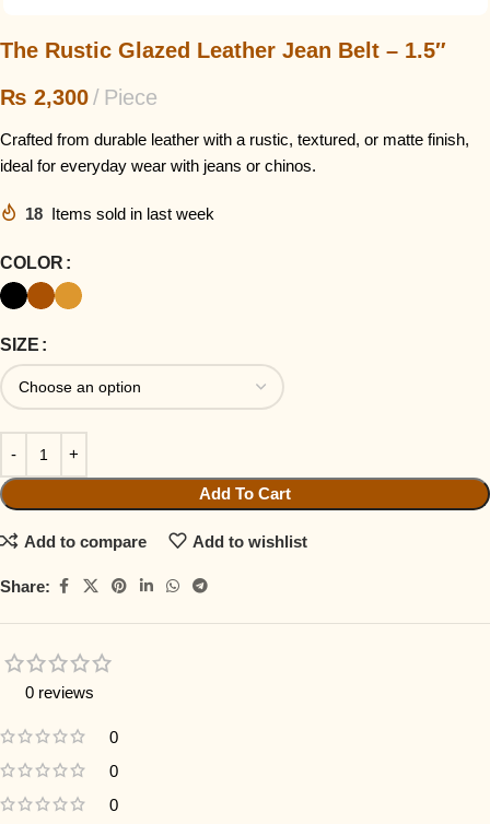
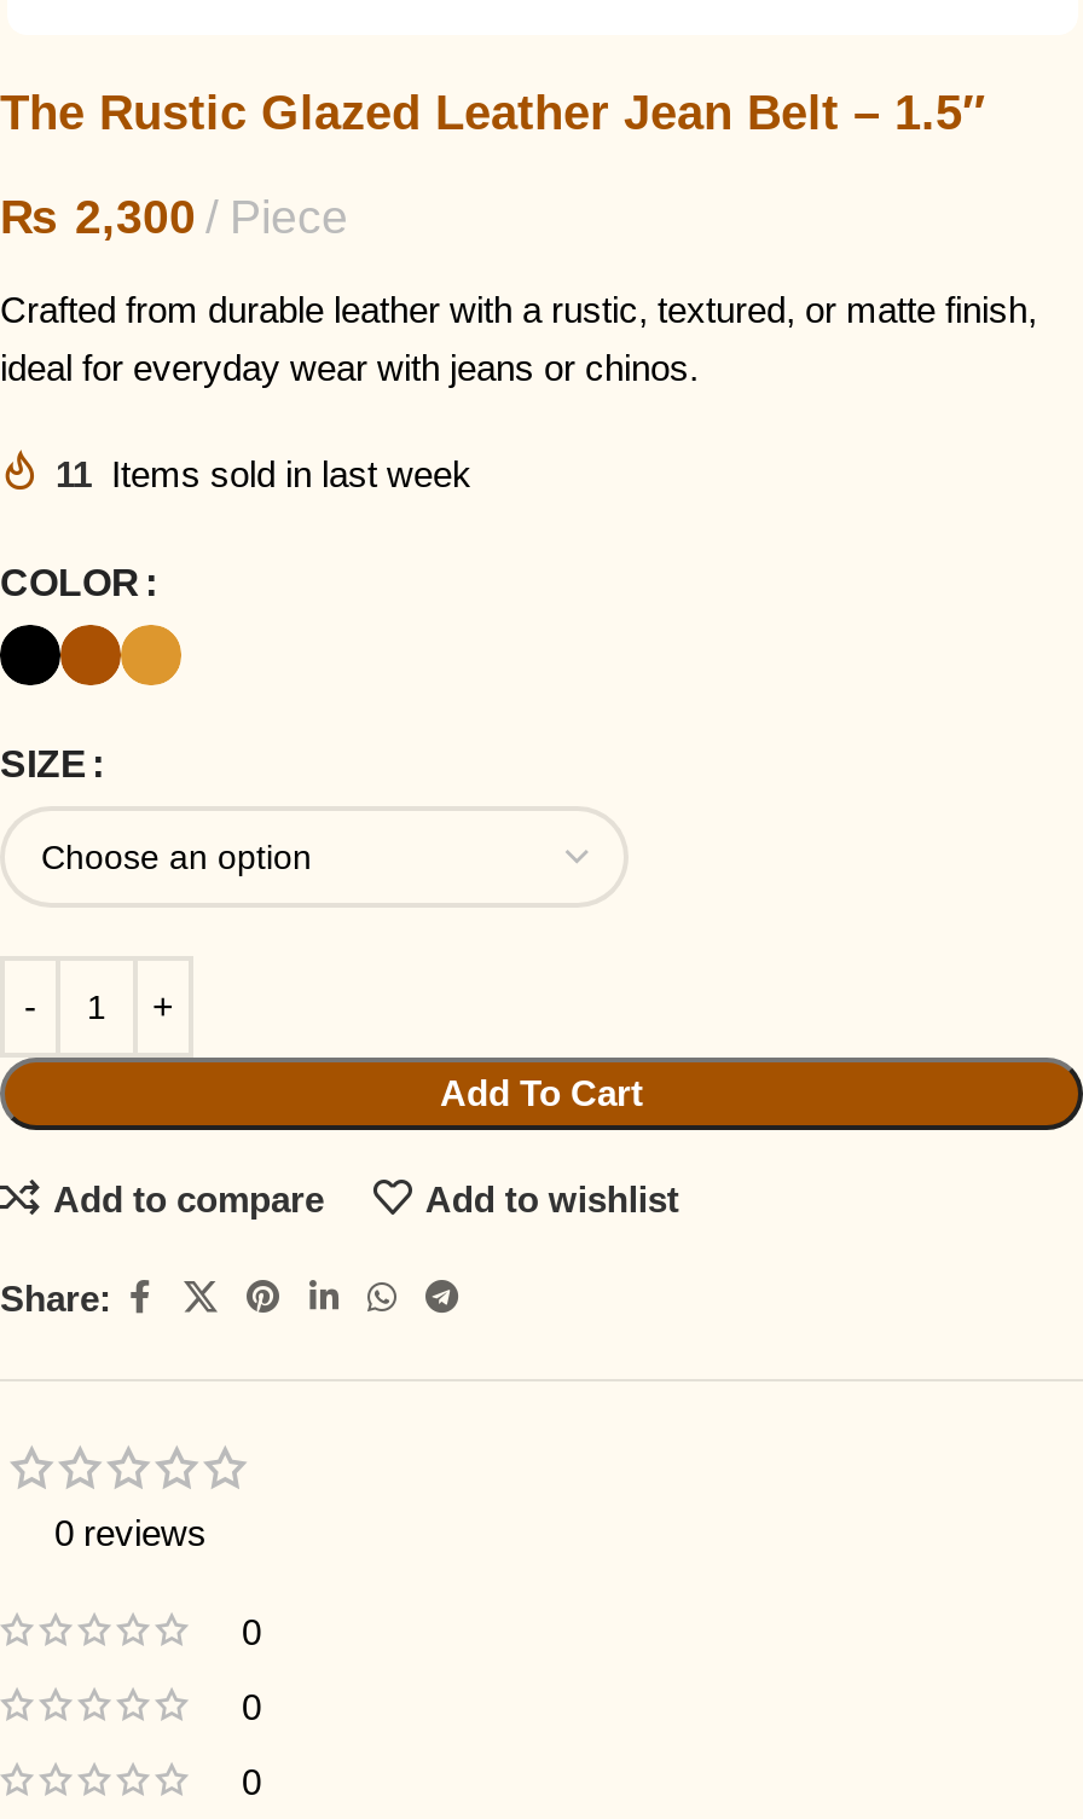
- 18 Items sold in last week
+ 11 Items sold in last week
